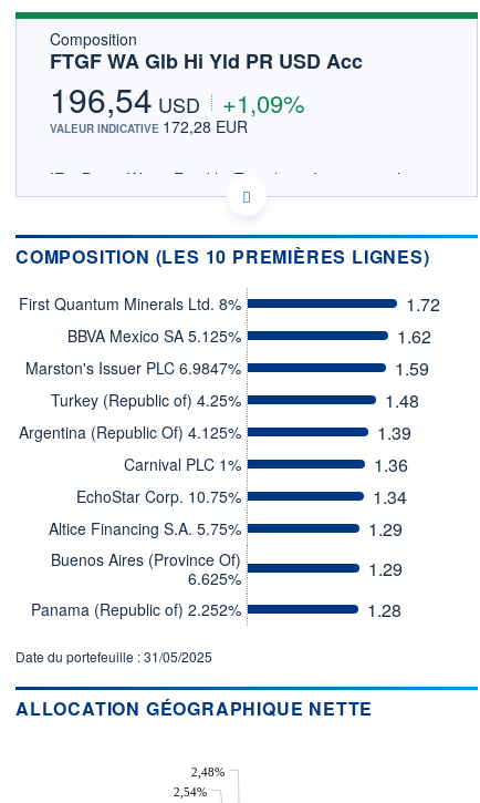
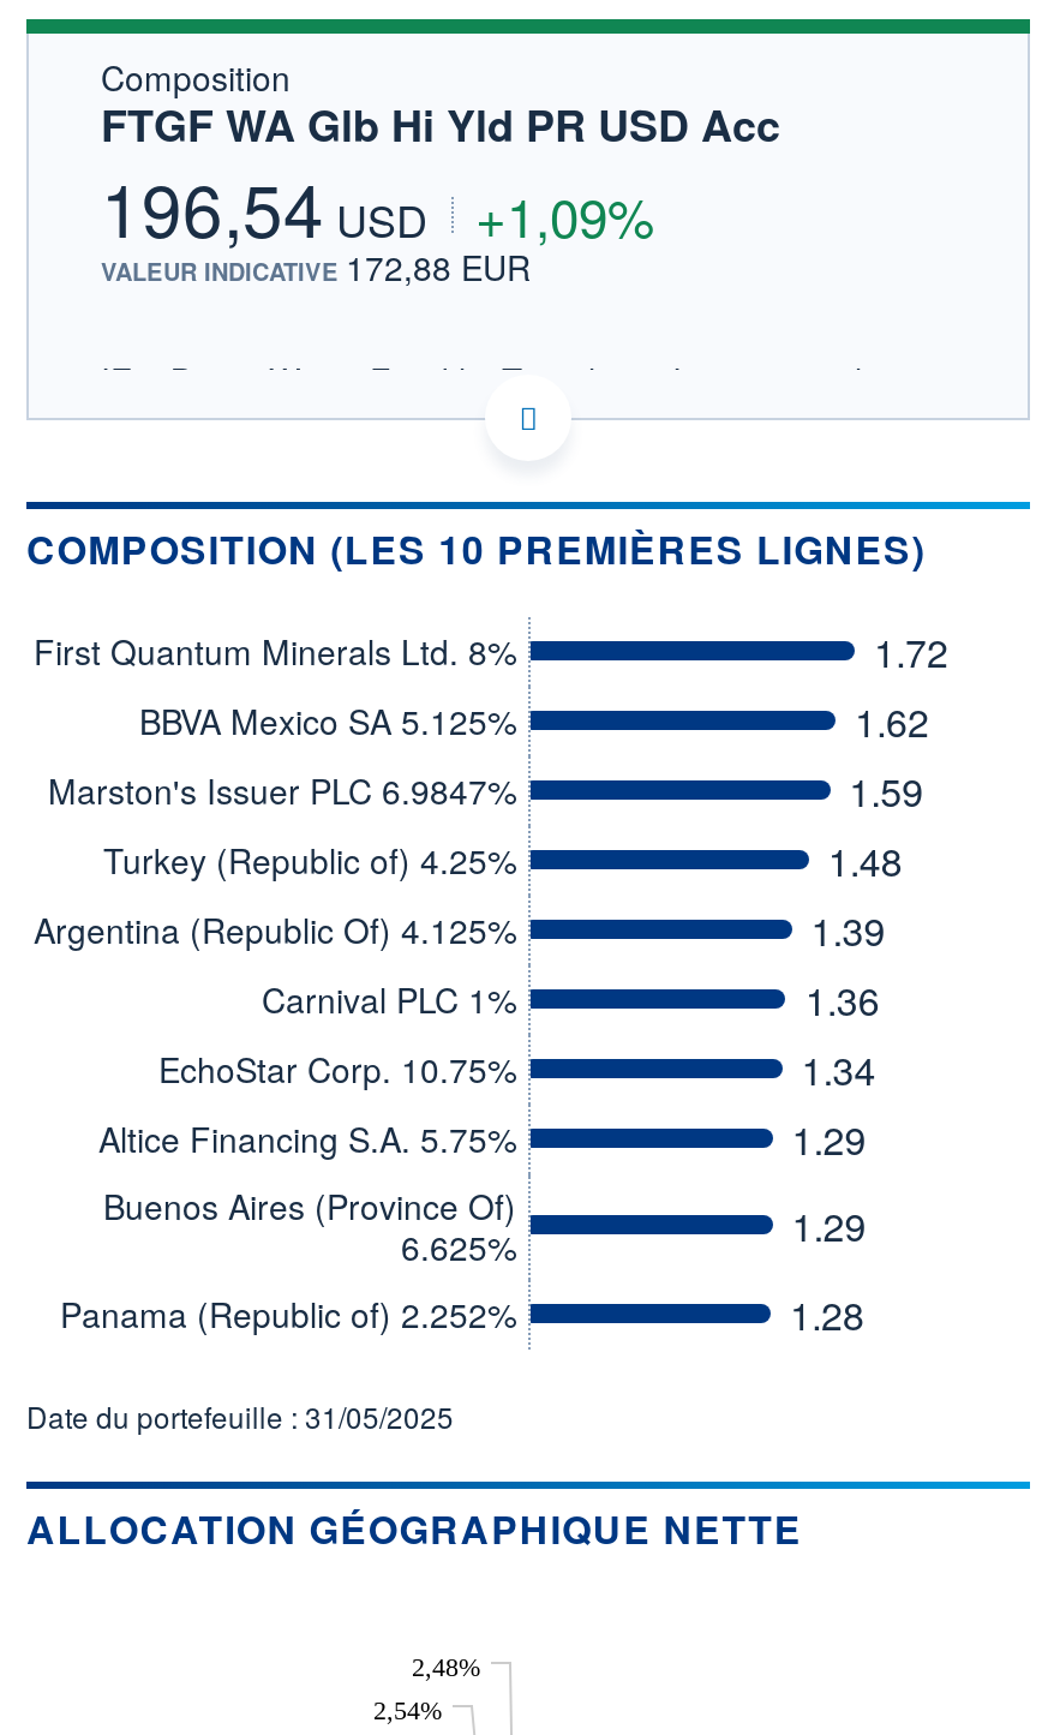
- VALEUR INDICATIVE 172,28 EUR
+ VALEUR INDICATIVE 172,88 EUR
